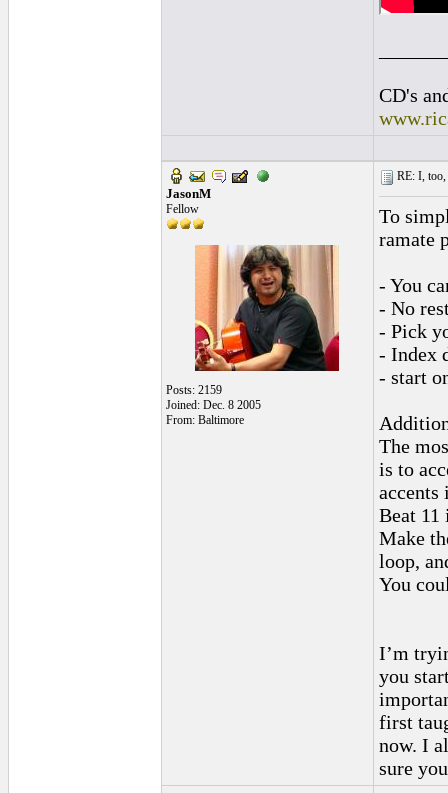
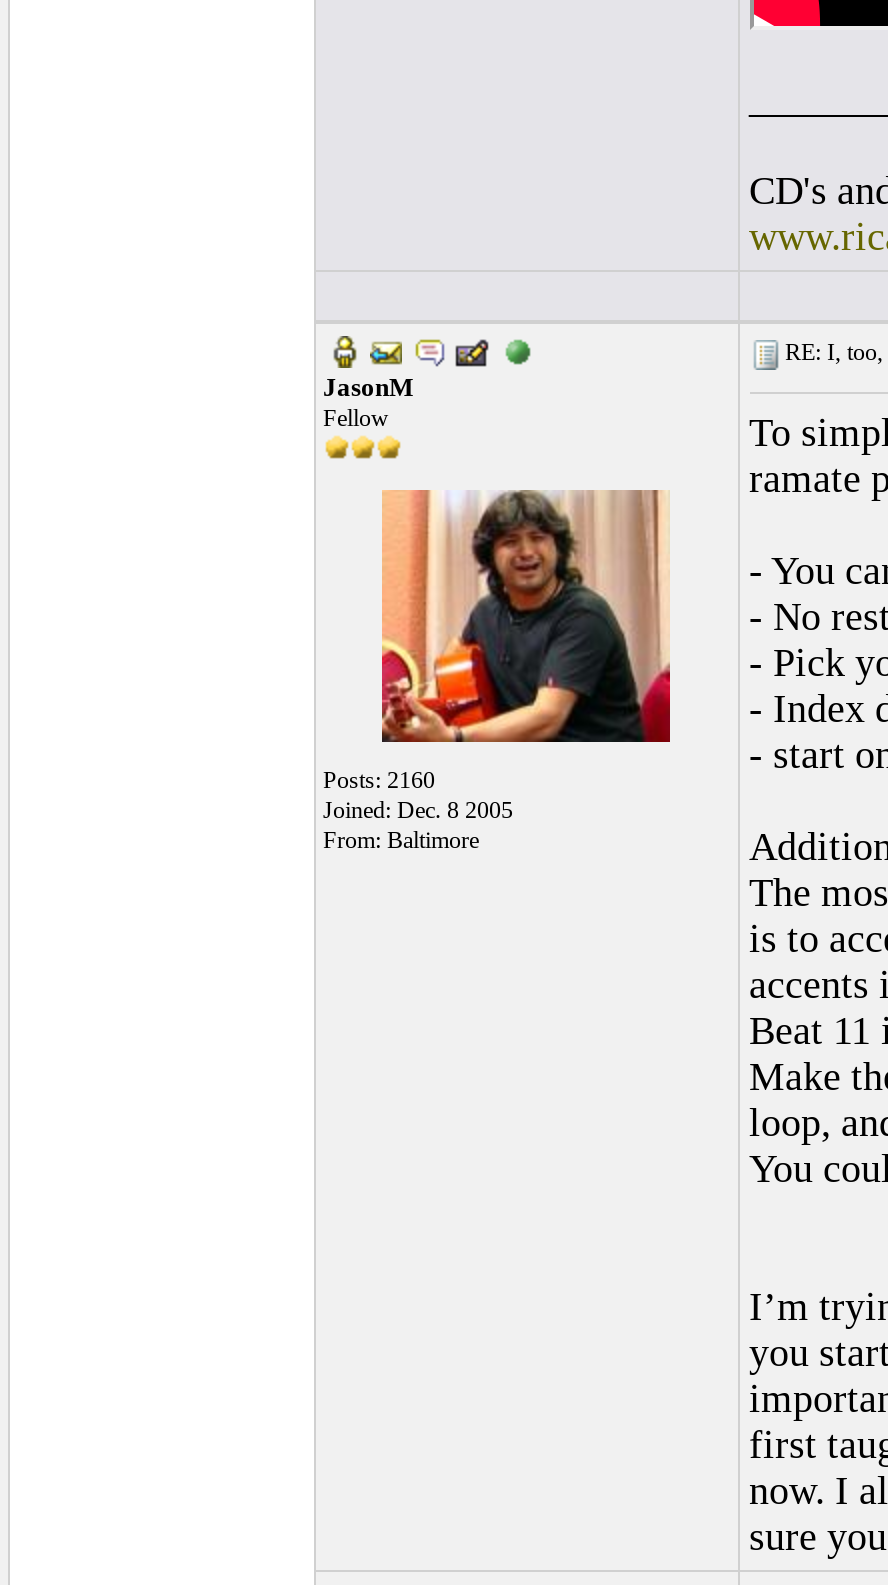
- Posts: 2159
+ Posts: 2160
